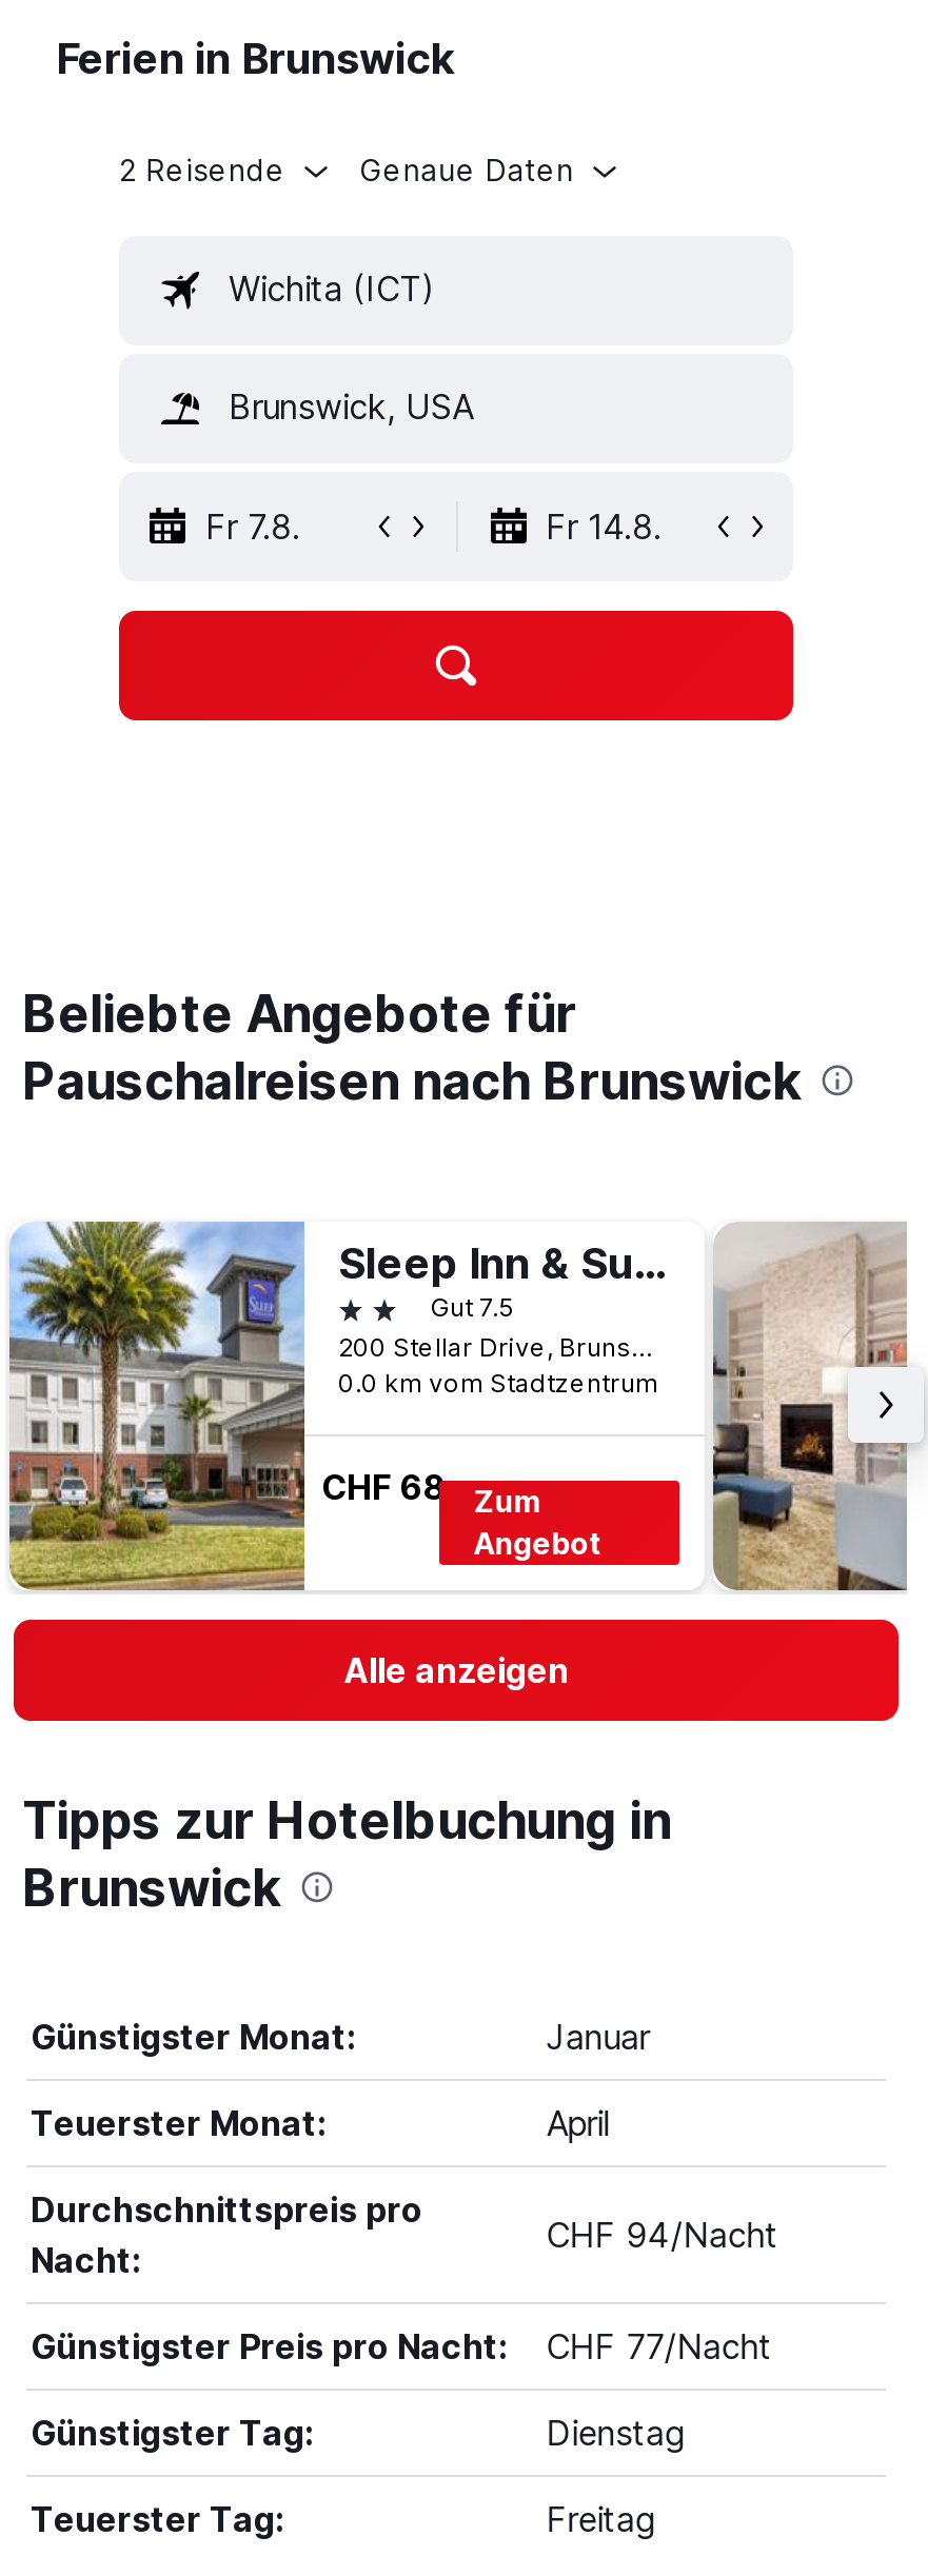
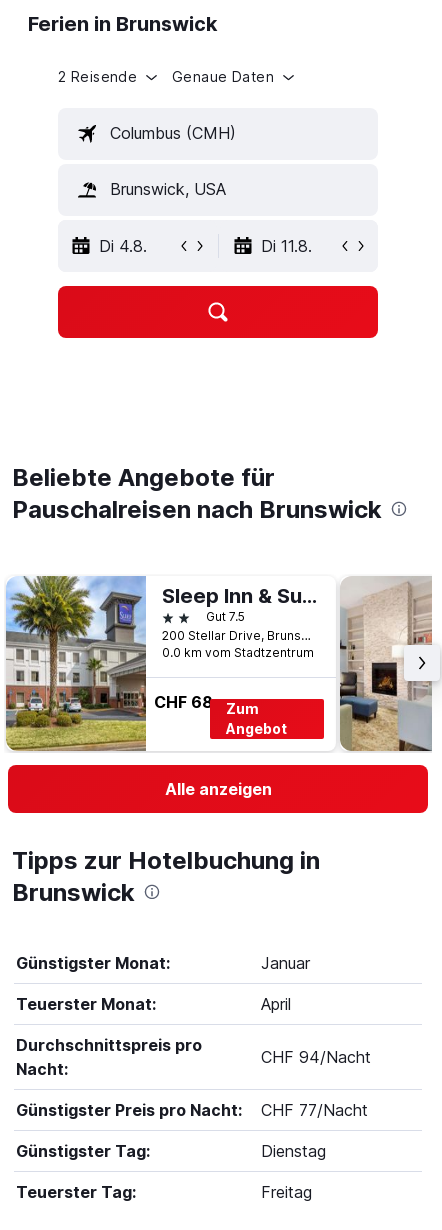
- Wichita (ICT)
+ Columbus (CMH)

- Fr 7.8.
- Fr 14.8.
+ Di 4.8.
+ Di 11.8.
